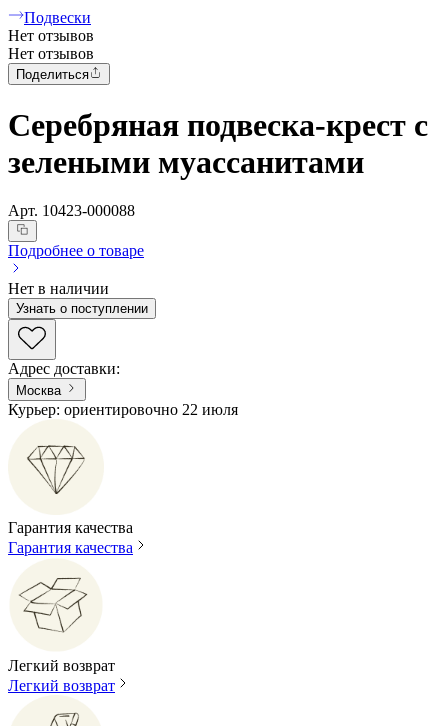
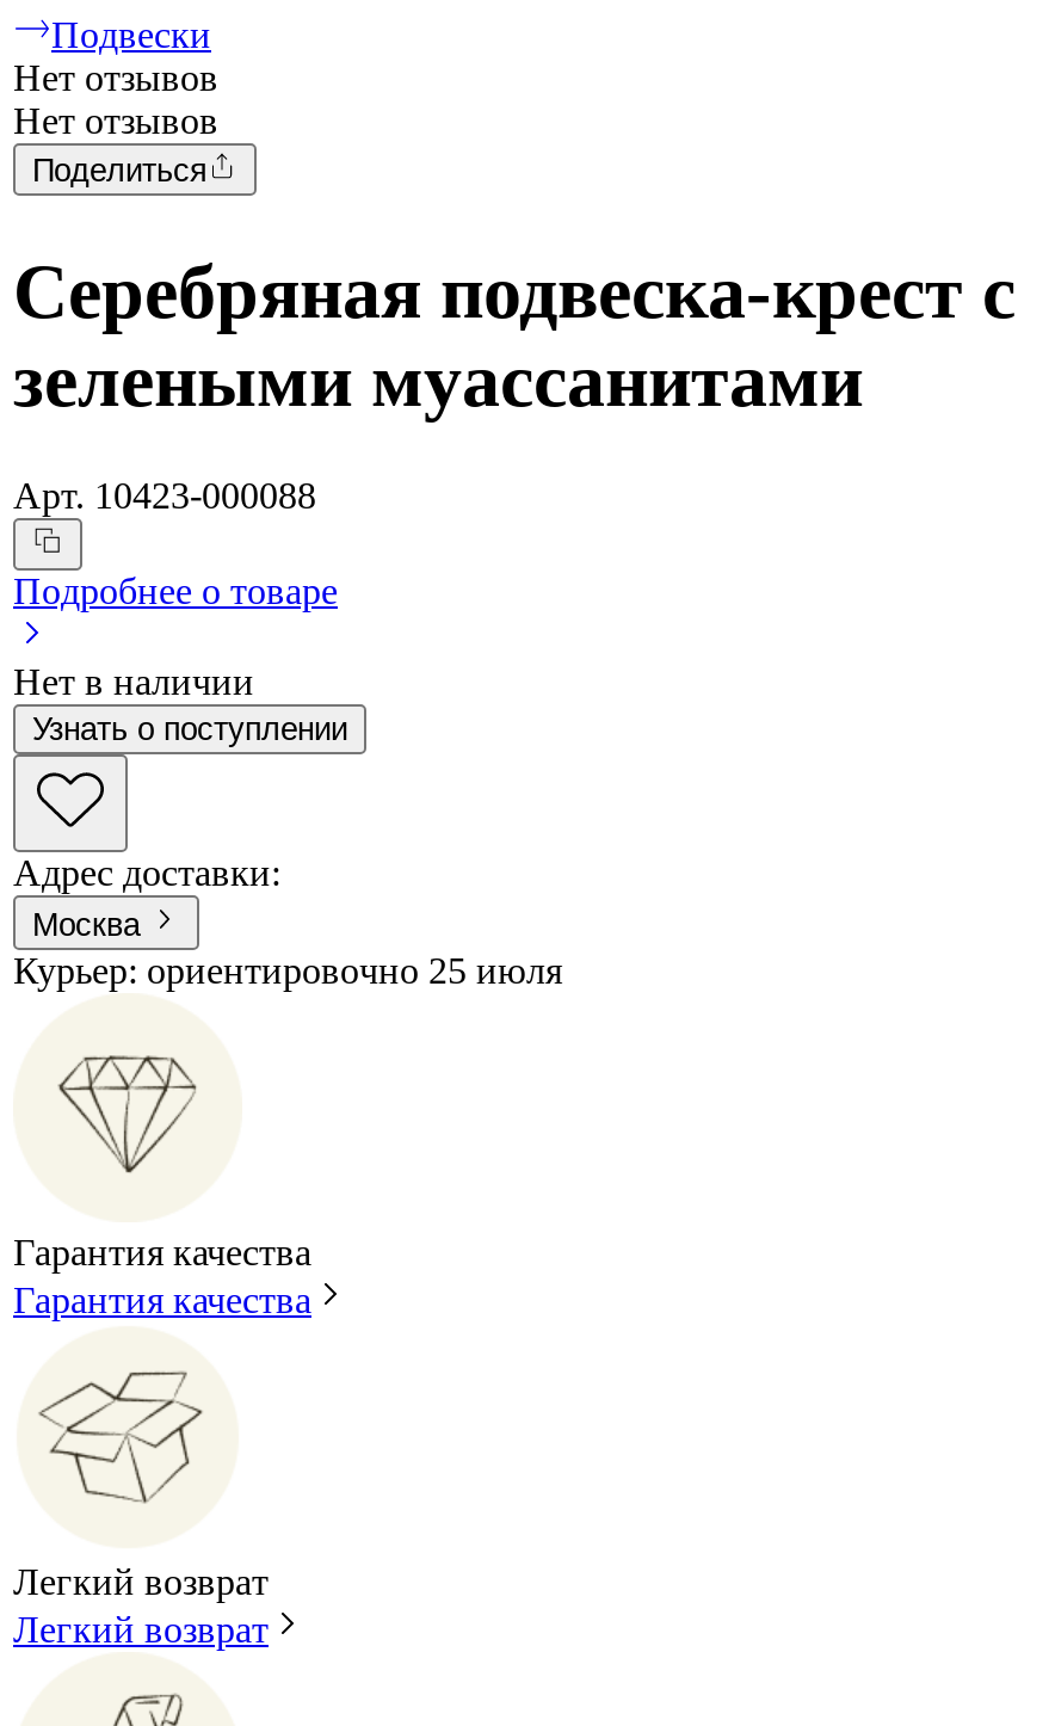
- Курьер: ориентировочно 22 июля
+ Курьер: ориентировочно 25 июля
